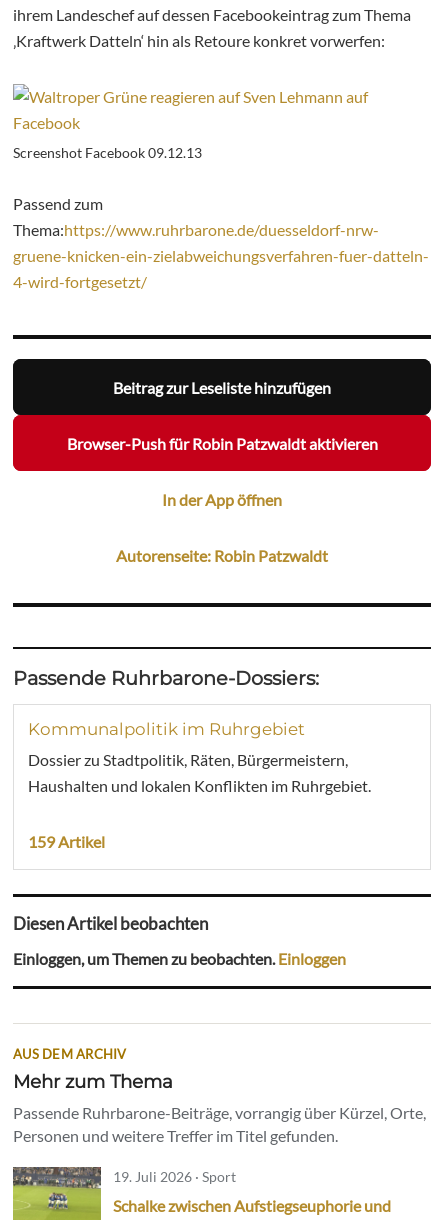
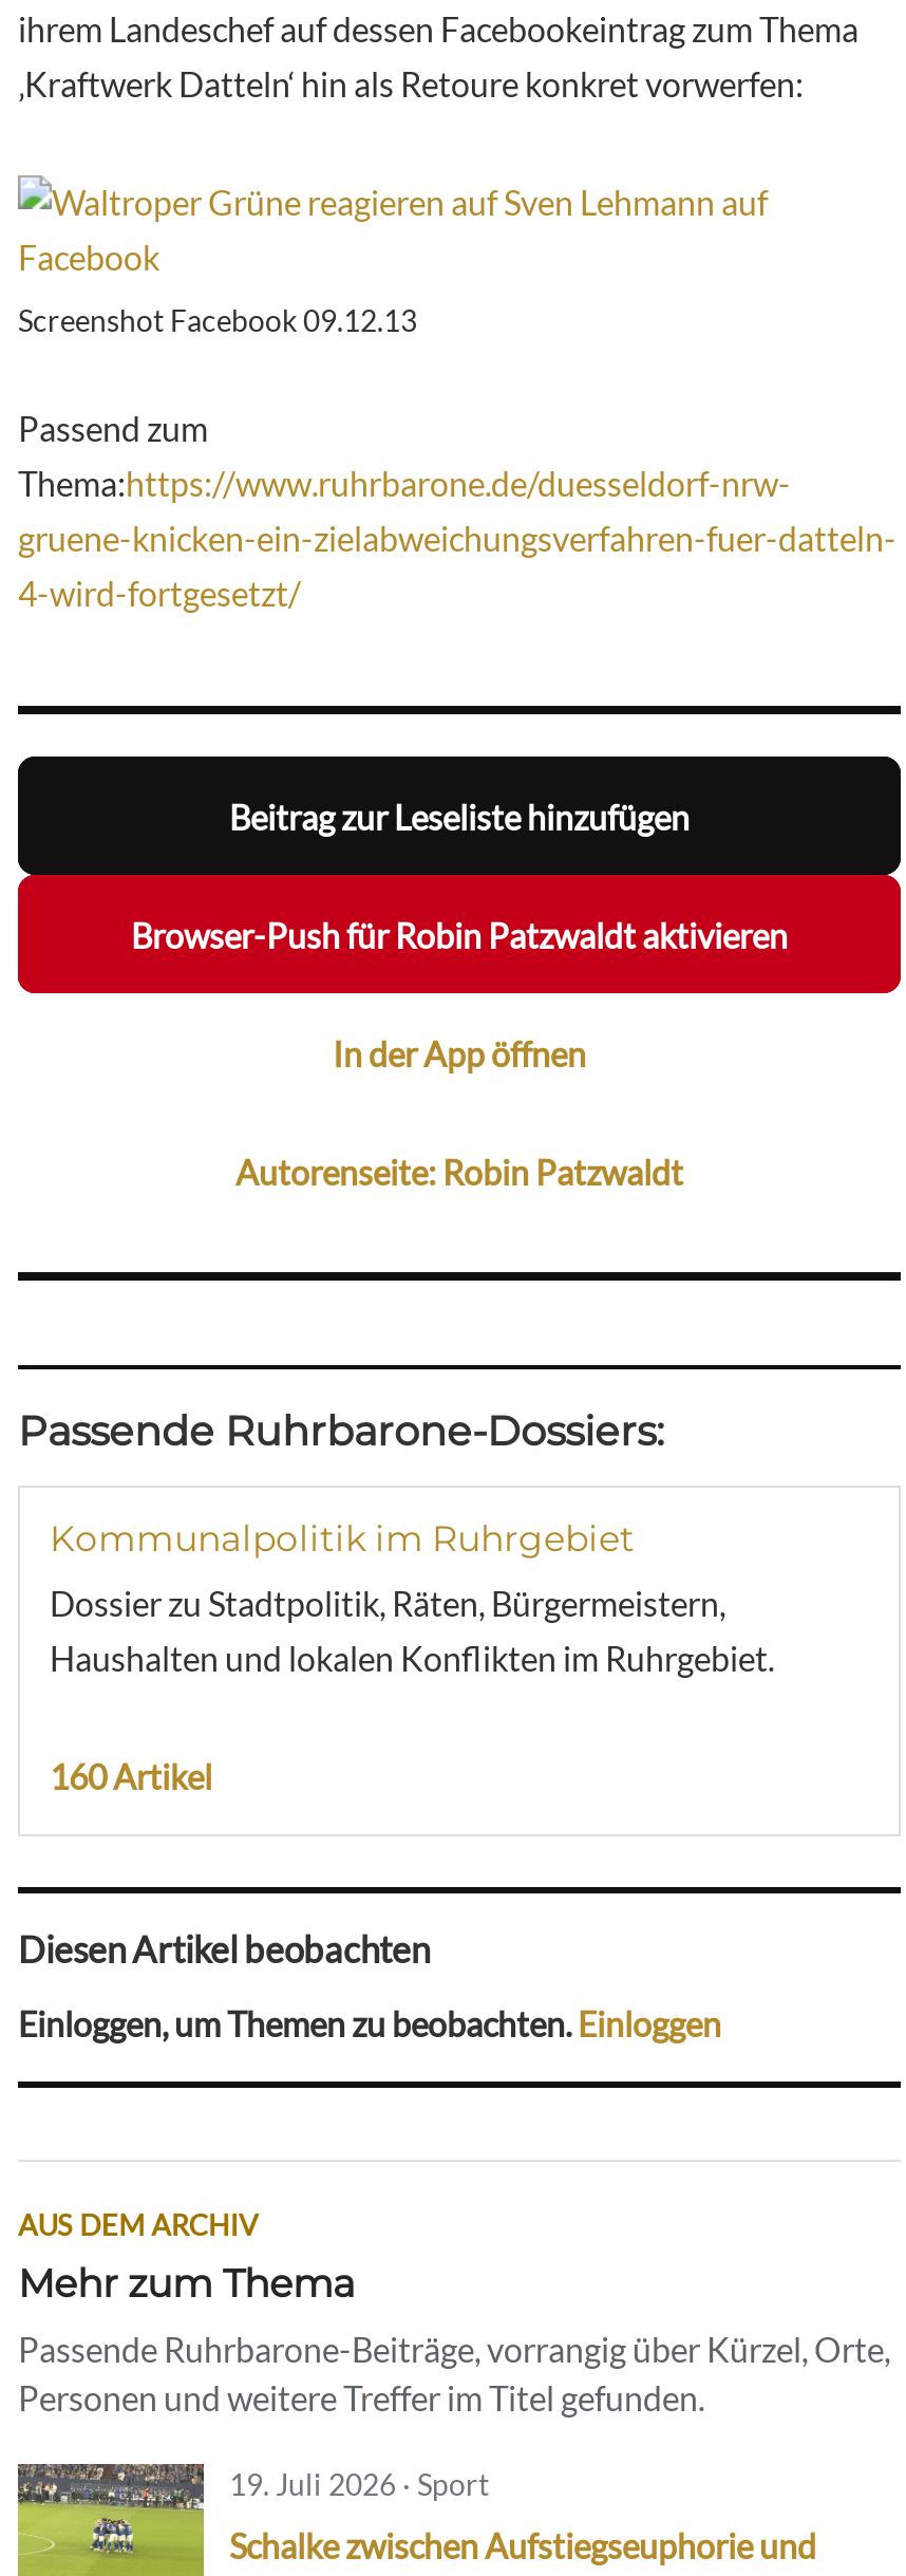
- 159 Artikel
+ 160 Artikel
